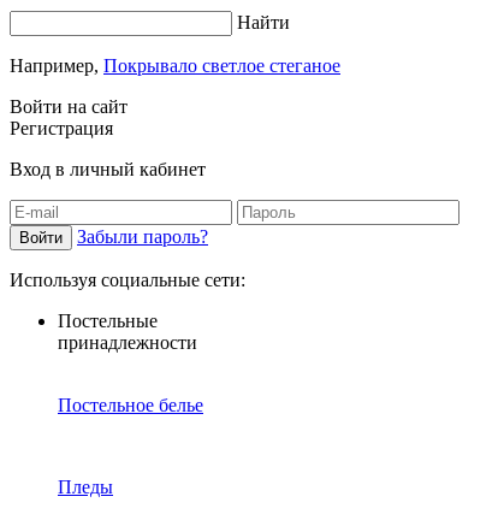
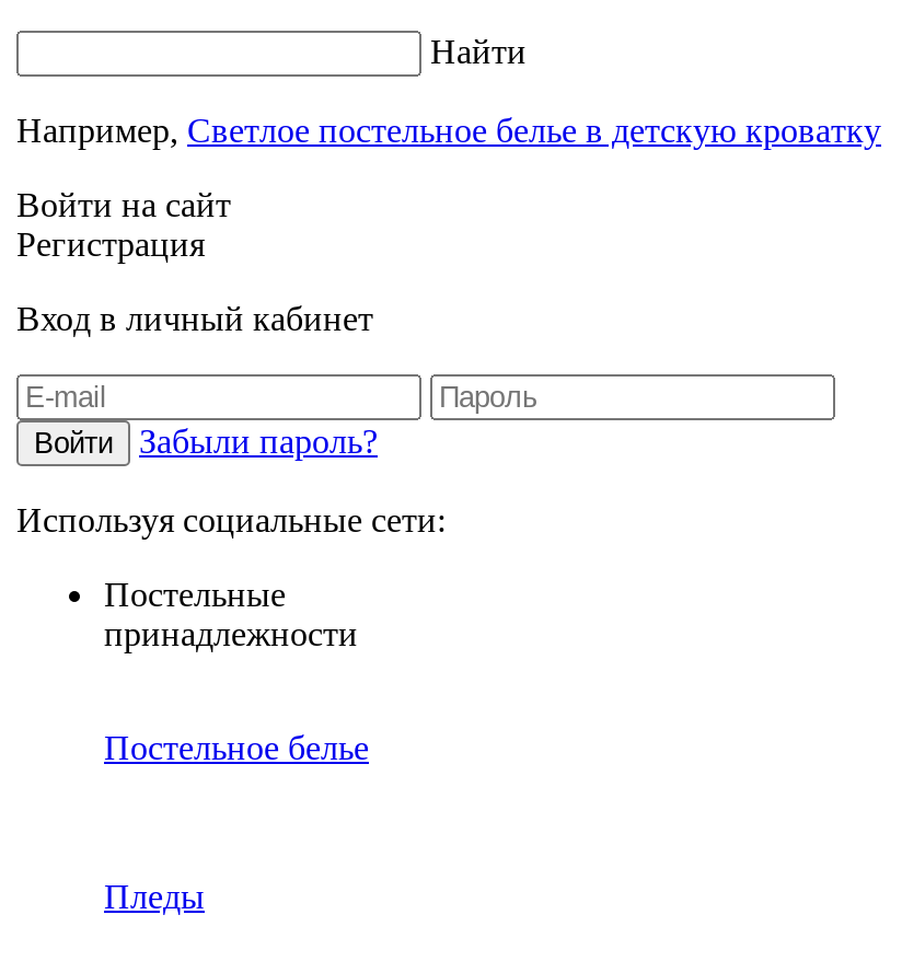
- Например, Покрывало светлое стеганое
+ Например, Светлое постельное белье в детскую кроватку
